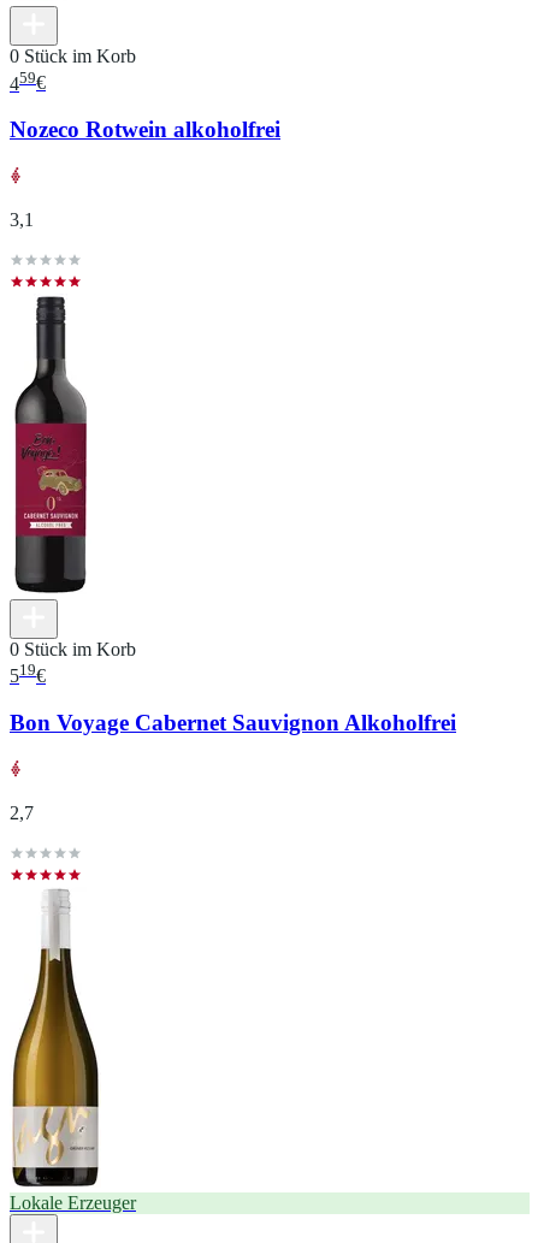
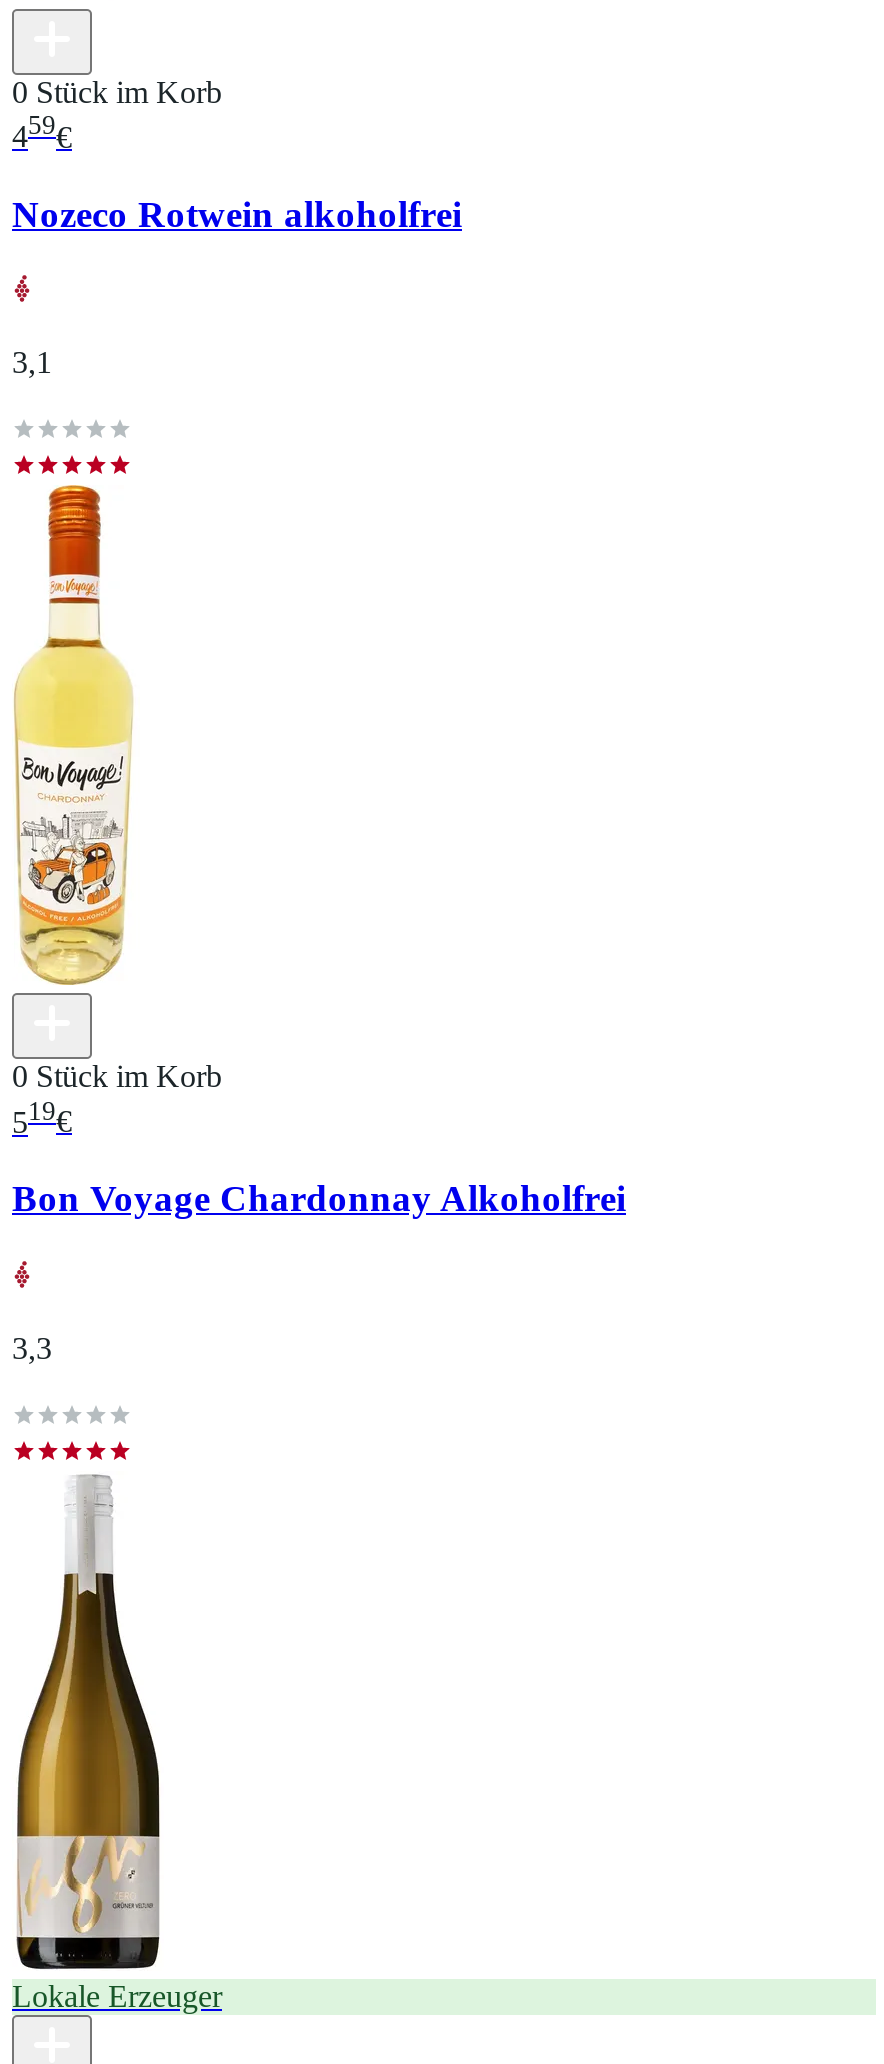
- [image]
+ [image]

- Bon Voyage Cabernet Sauvignon Alkoholfrei
+ Bon Voyage Chardonnay Alkoholfrei

- 2,7
+ 3,3
